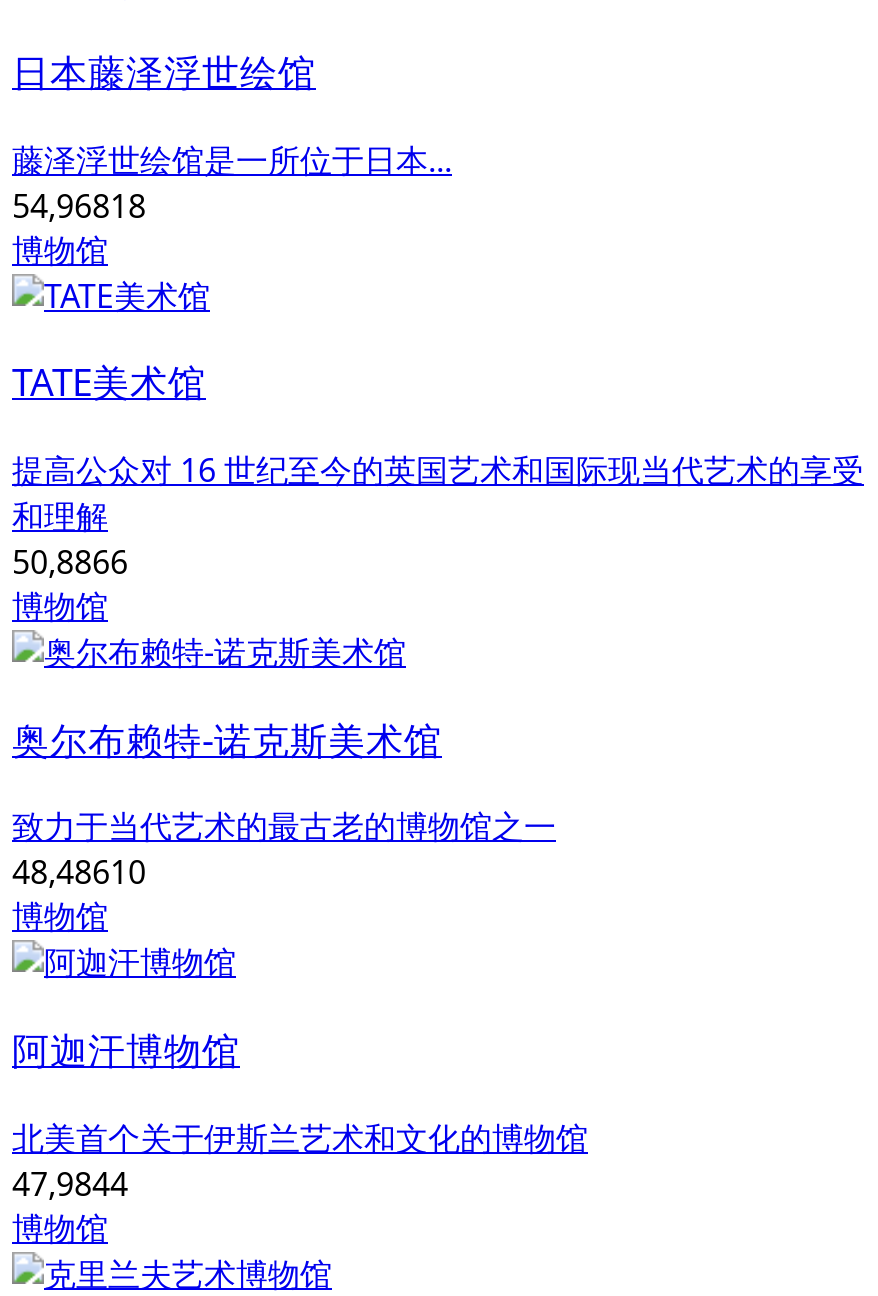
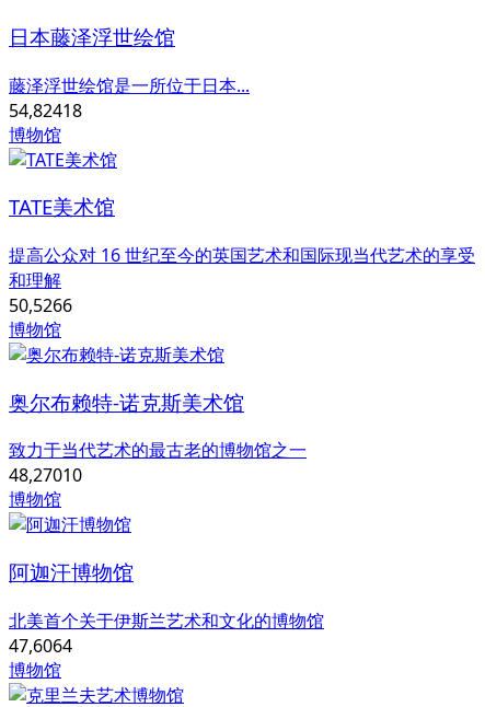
- 54,96818
+ 54,82418

- 50,8866
+ 50,5266

- 48,48610
+ 48,27010

- 47,9844
+ 47,6064
